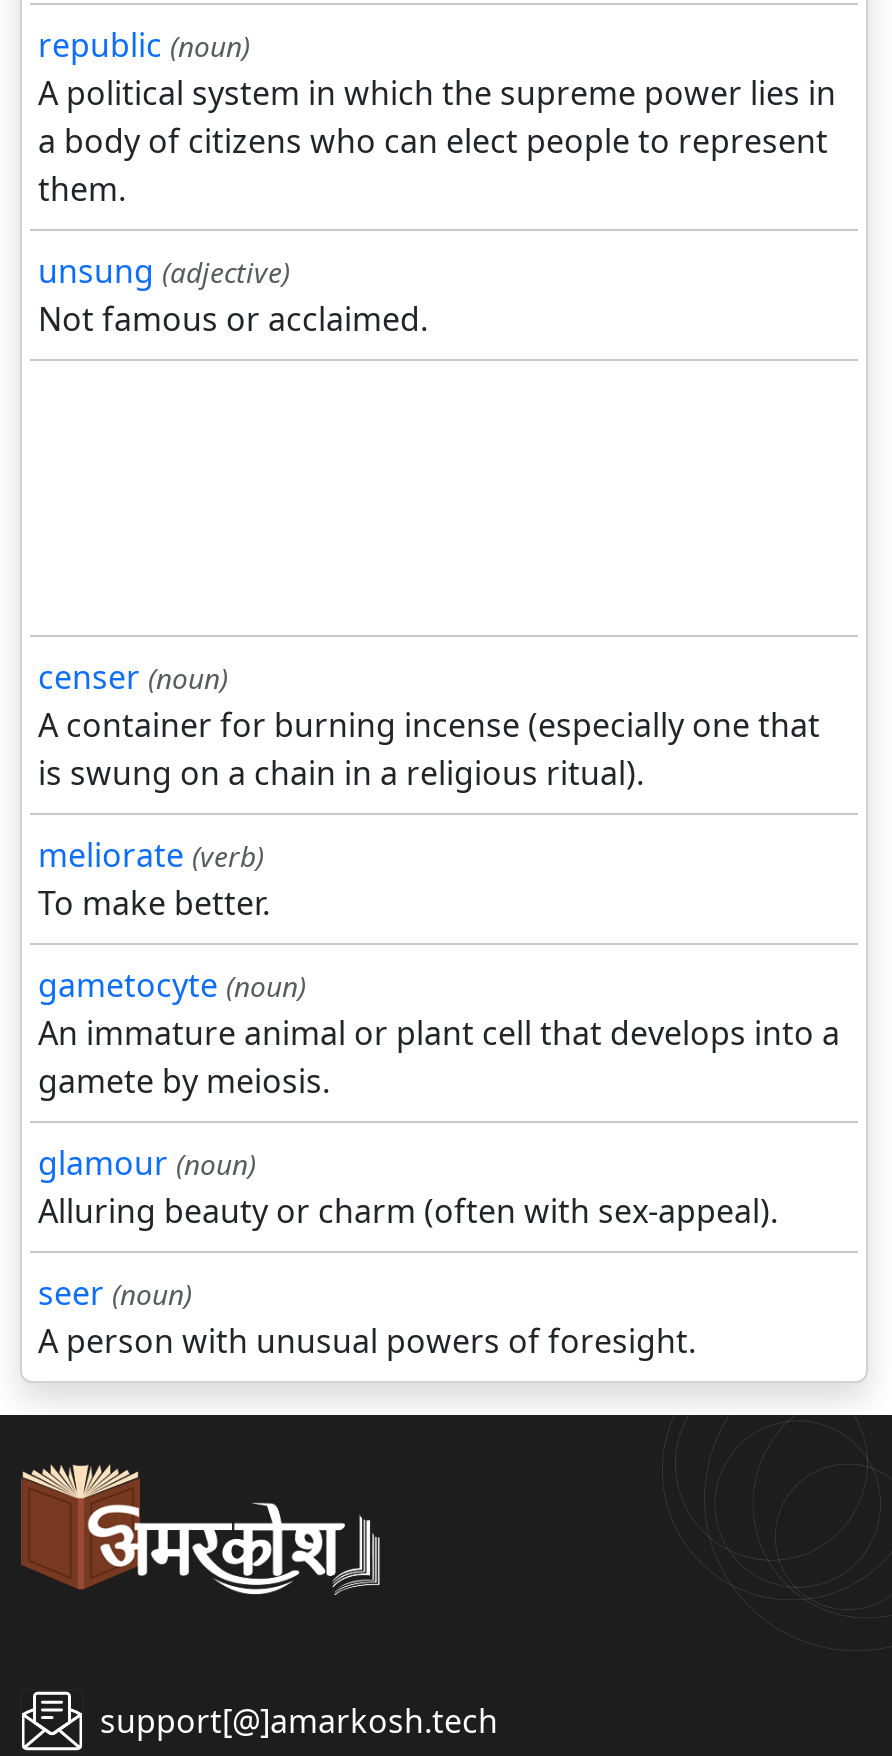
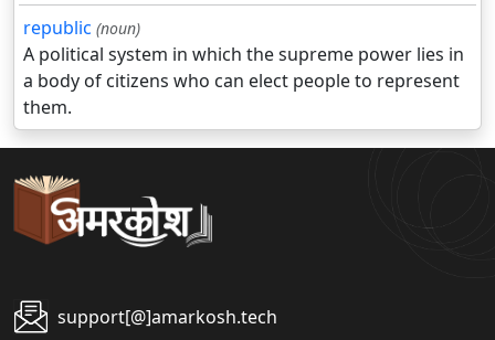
- unsung (adjective)
- Not famous or acclaimed.

- censer (noun)
- A container for burning incense (especially one that
- is swung on a chain in a religious ritual).
- meliorate (verb)
- To make better.
- gametocyte (noun)
- An immature animal or plant cell that develops into a
- gamete by meiosis.
- glamour (noun)
- Alluring beauty or charm (often with sex-appeal).
- seer (noun)
- A person with unusual powers of foresight.
